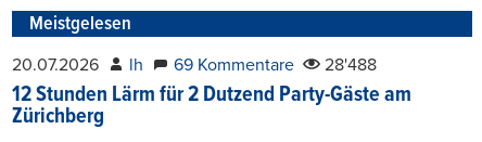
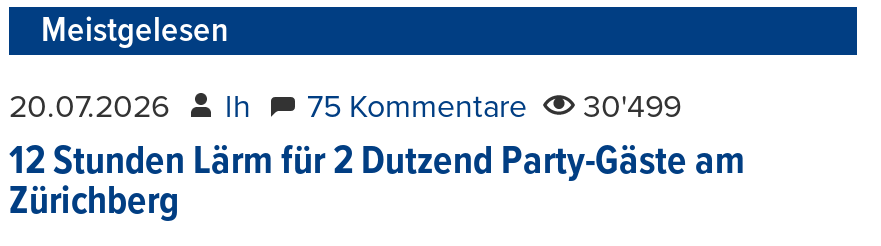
- 69 Kommentare
+ 75 Kommentare

- 28'488
+ 30'499
